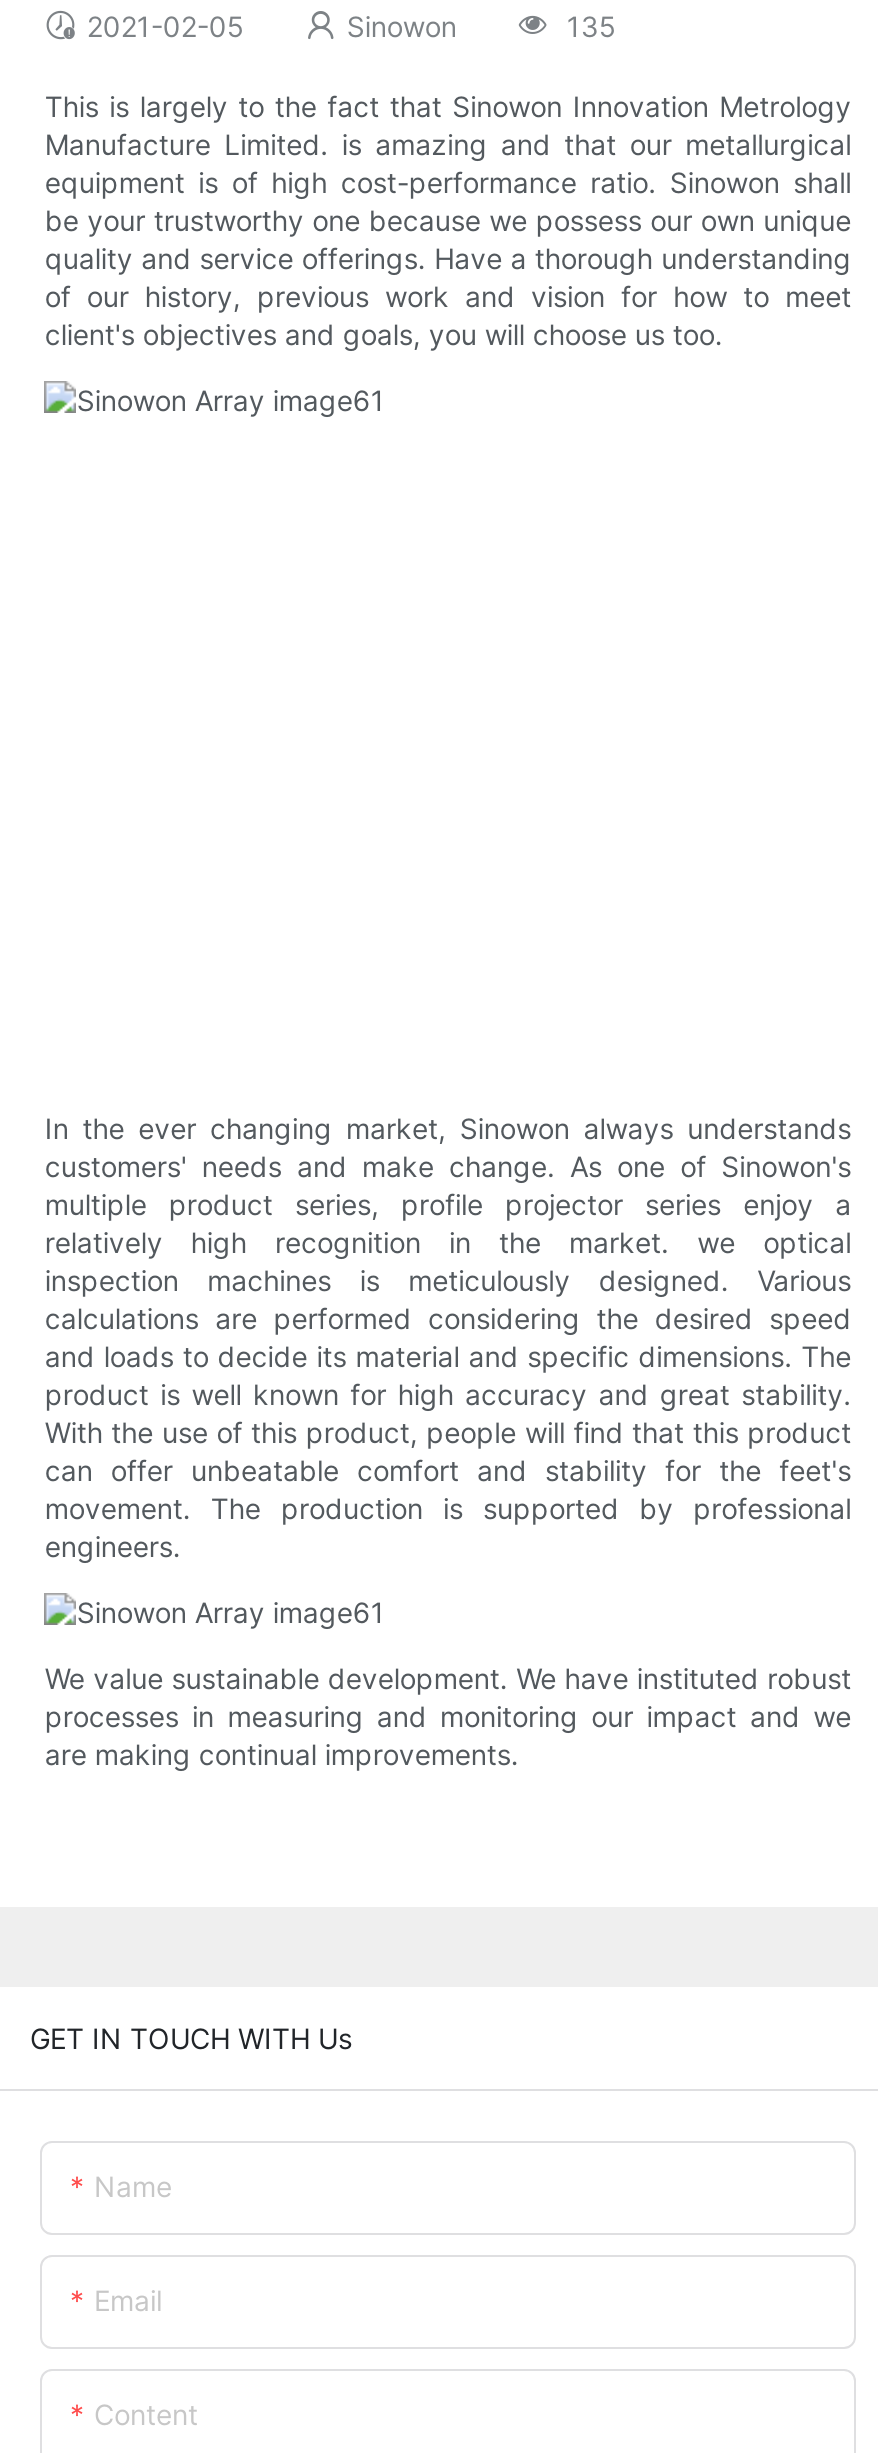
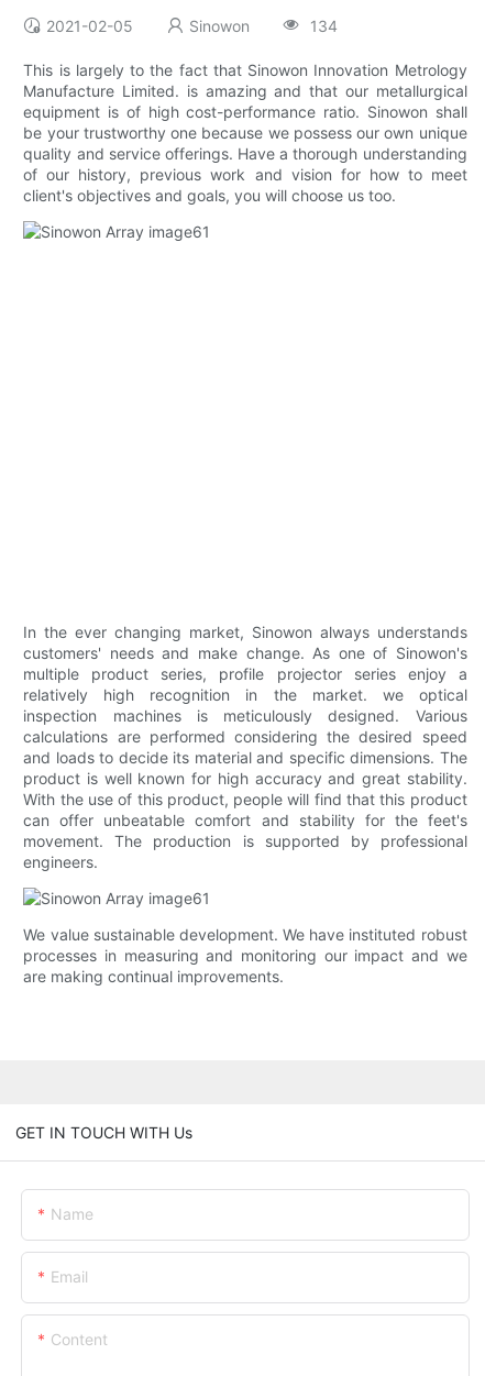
- 135
+ 134
